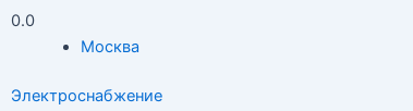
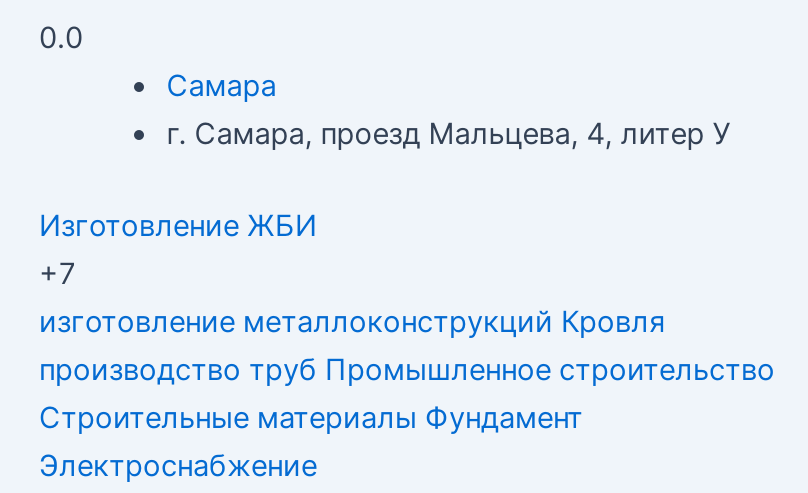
- Москва
+ Самара
+ г. Самара, проезд Мальцева, 4, литер У
+ Изготовление ЖБИ
+ +7
+ изготовление металлоконструкций Кровля
+ производство труб Промышленное строительство
+ Строительные материалы Фундамент
